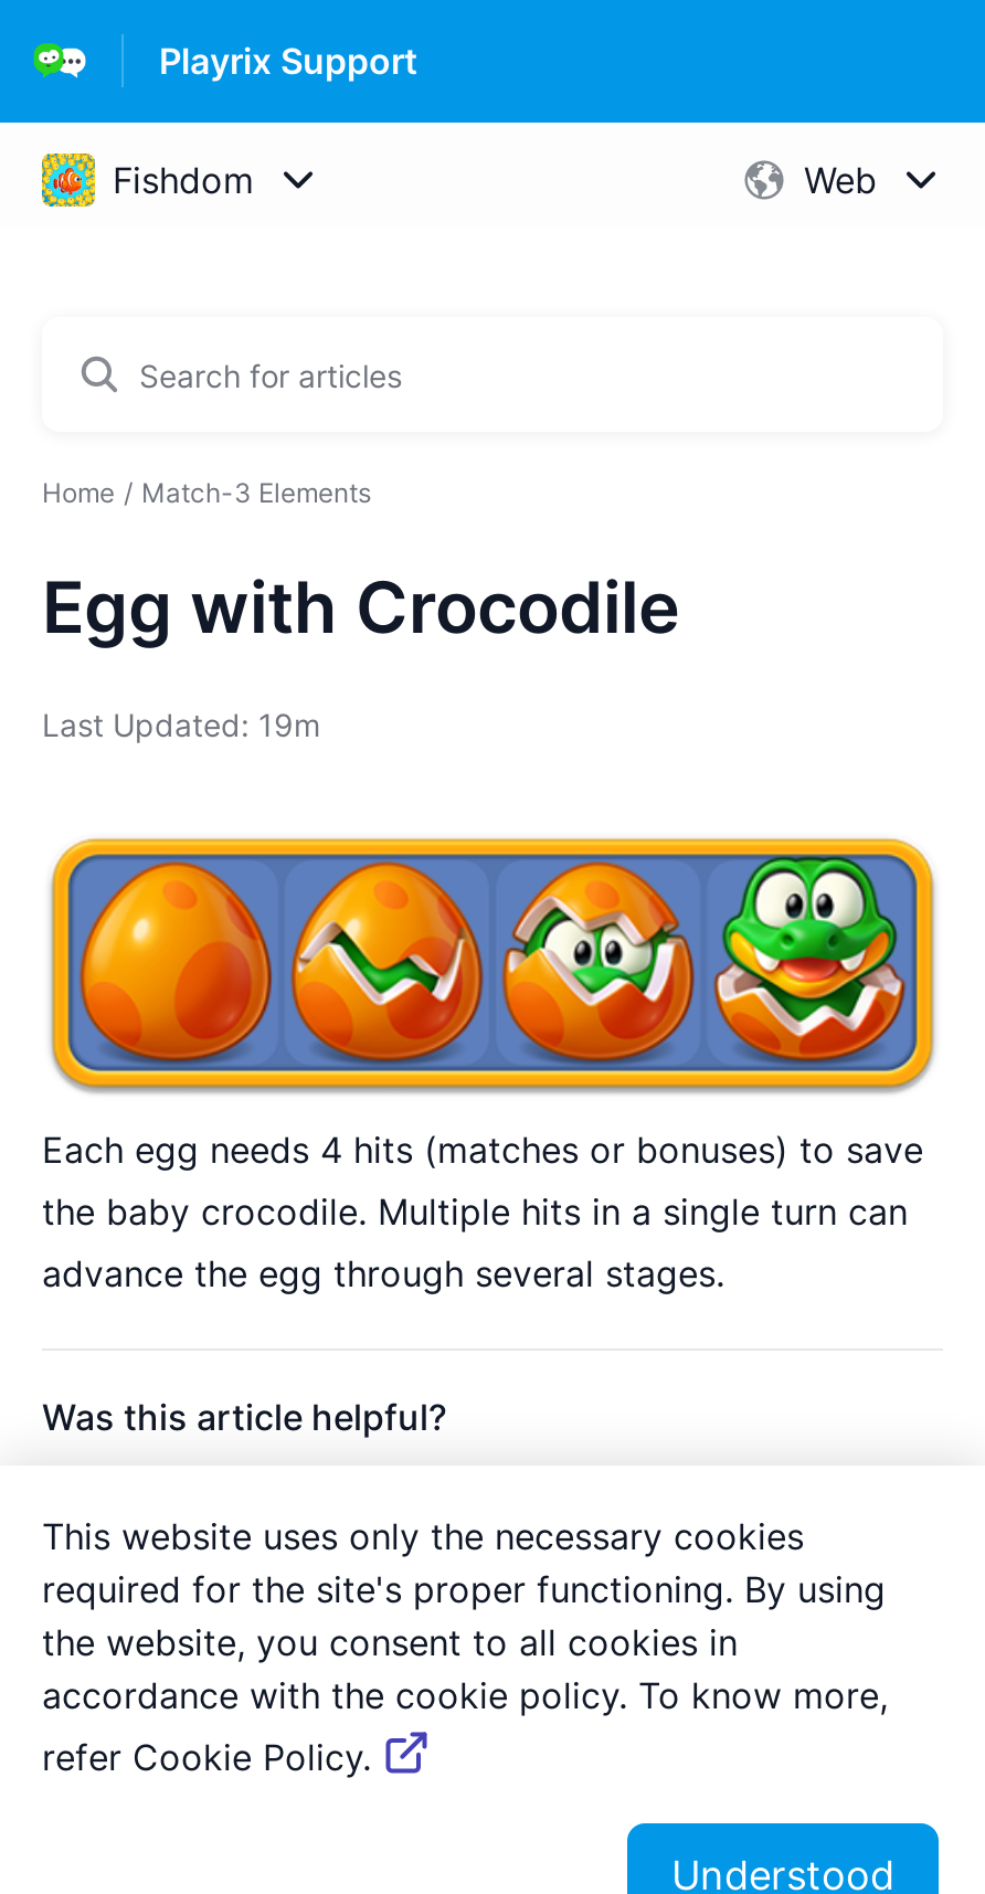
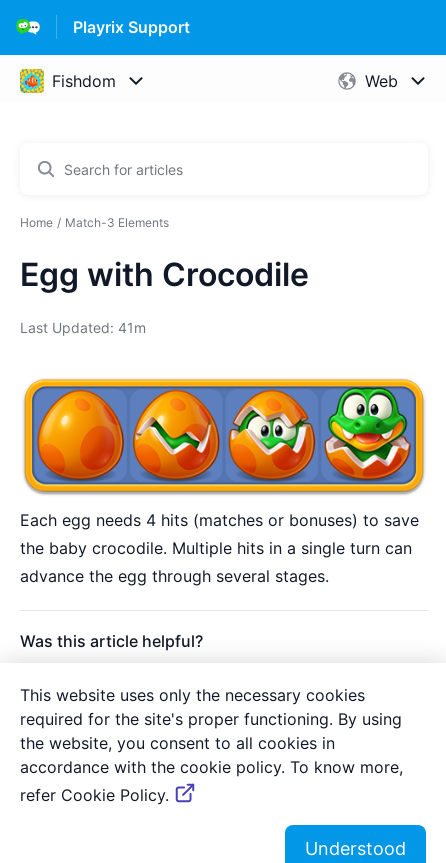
- Last Updated: 19m
+ Last Updated: 41m
